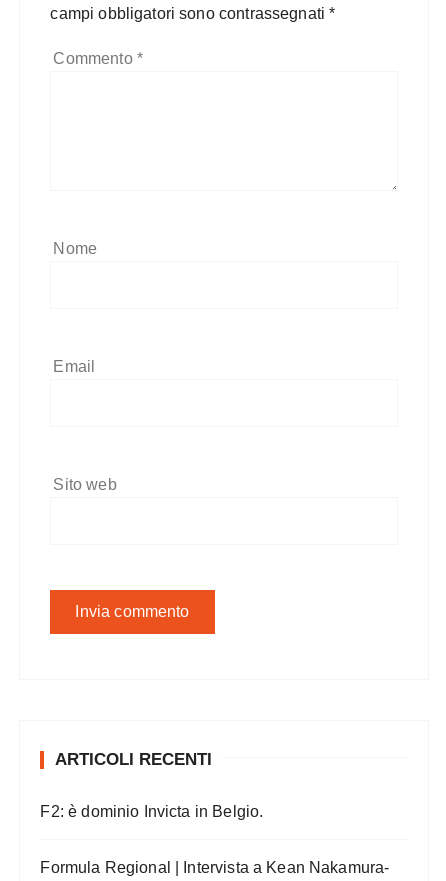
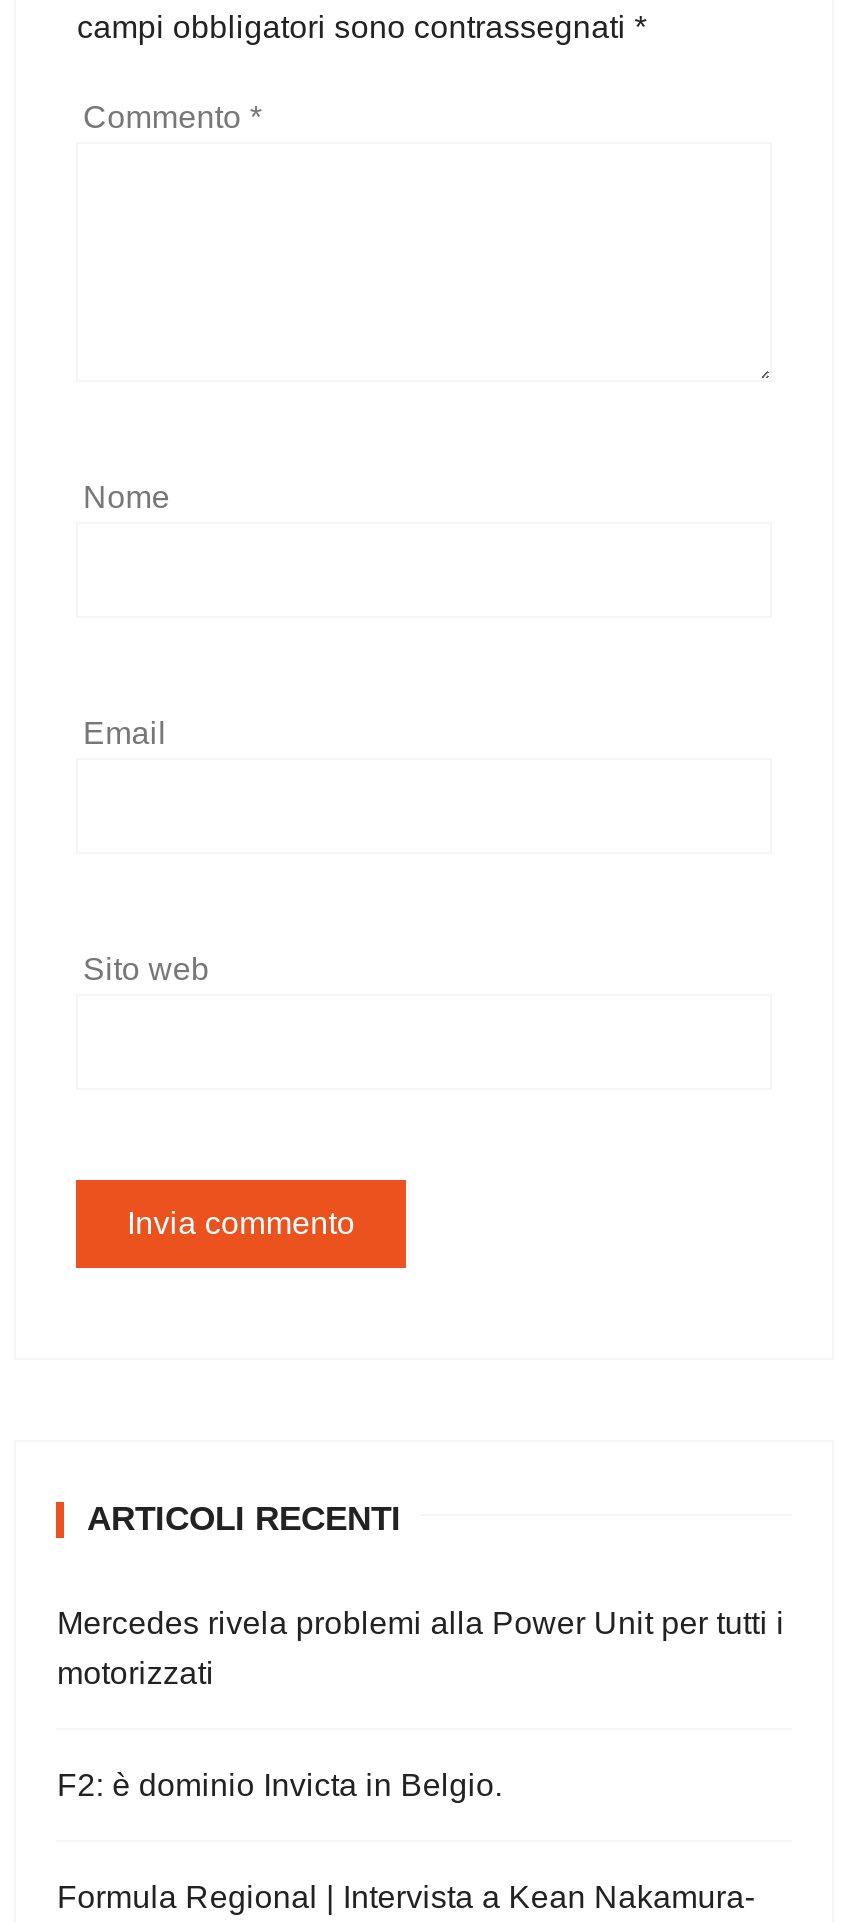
+ Mercedes rivela problemi alla Power Unit per tutti i
+ motorizzati
